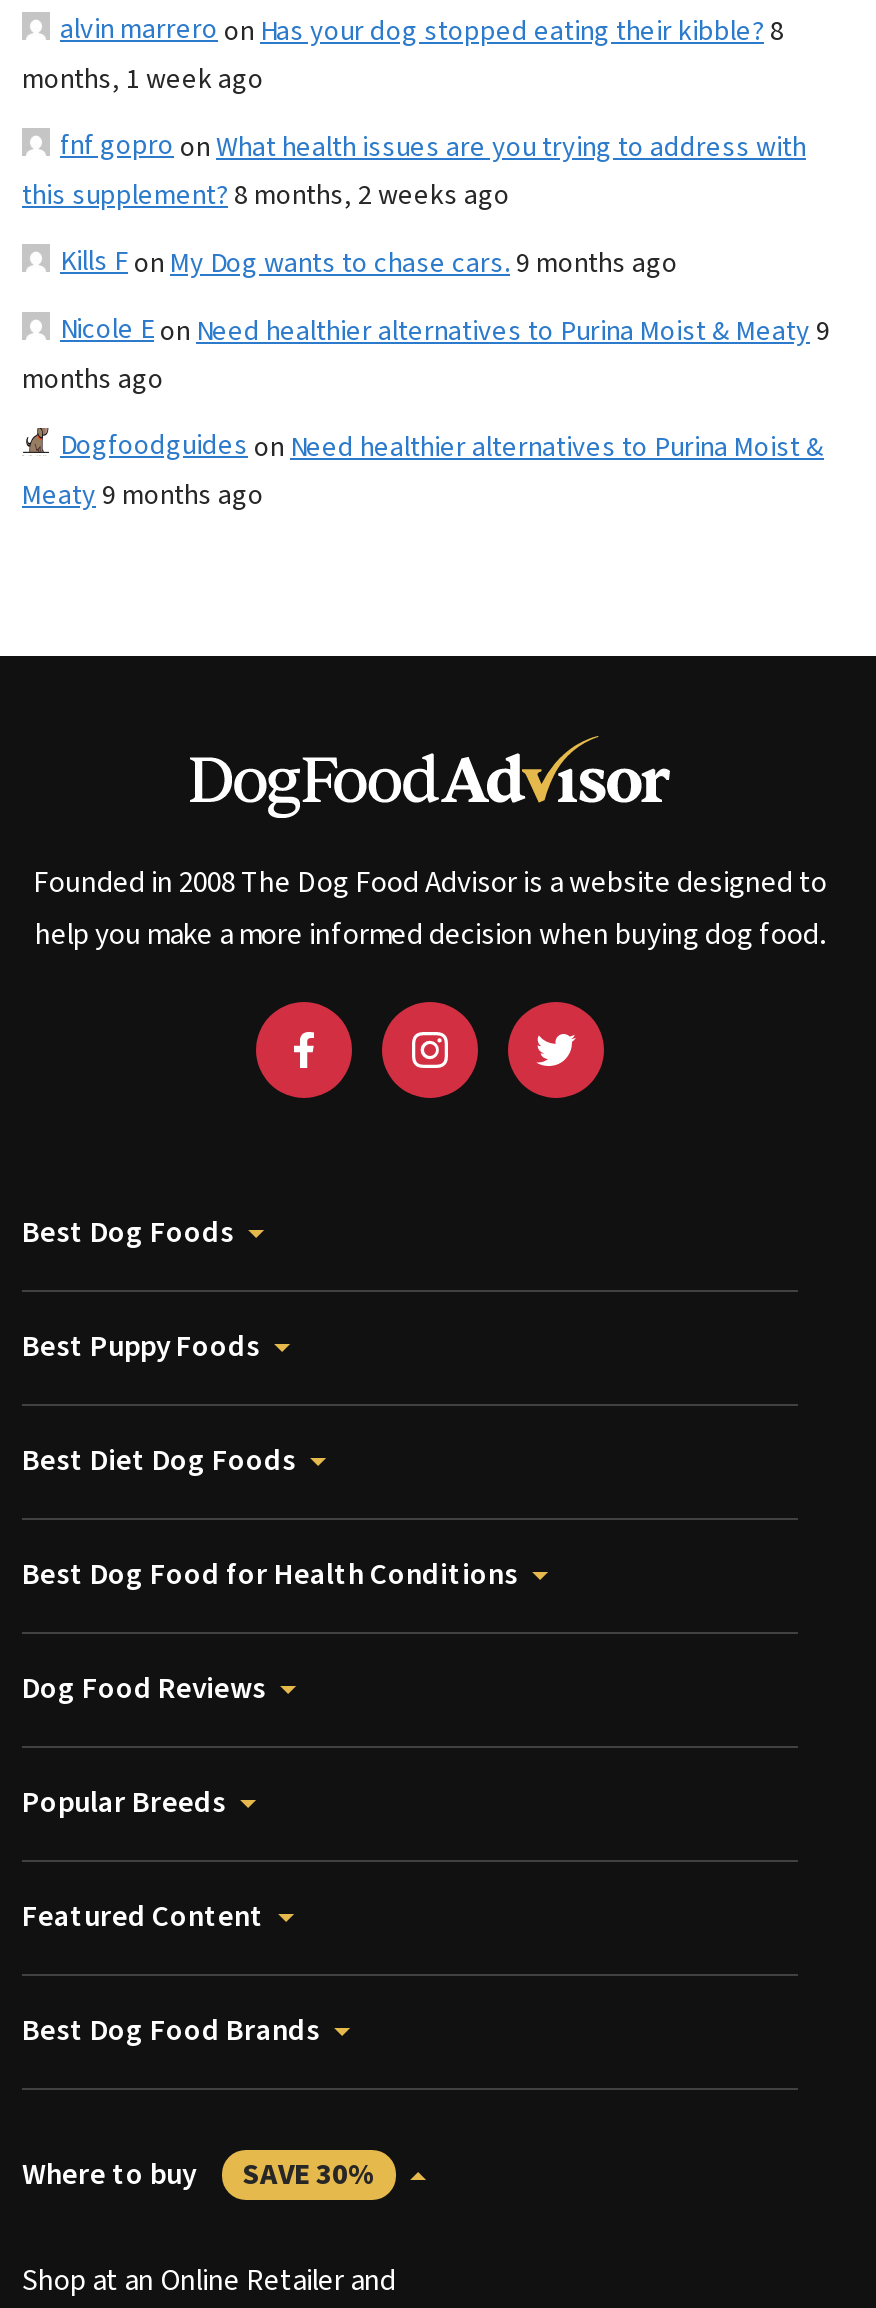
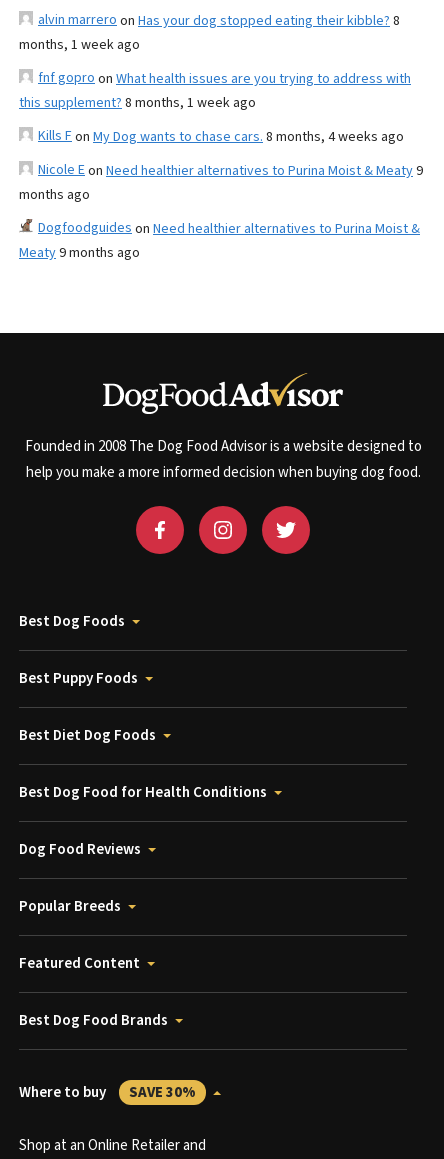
- this supplement? 8 months, 2 weeks ago
+ this supplement? 8 months, 1 week ago

- Kills Fon My Dog wants to chase cars. 9 months ago
+ Kills Fon My Dog wants to chase cars. 8 months, 4 weeks ago
